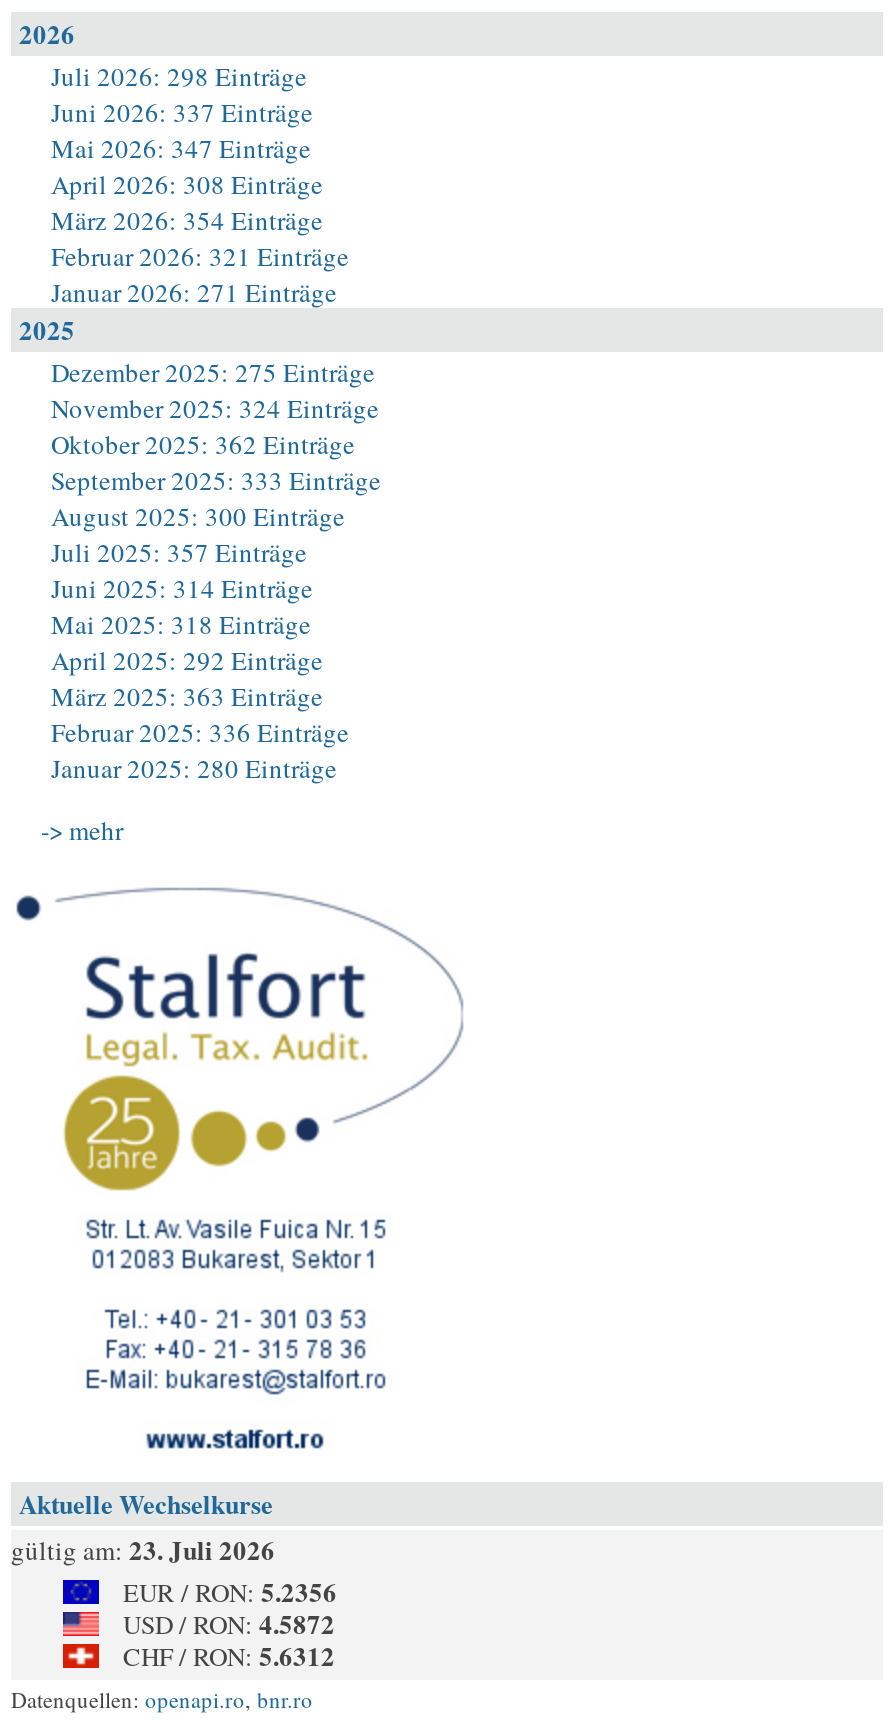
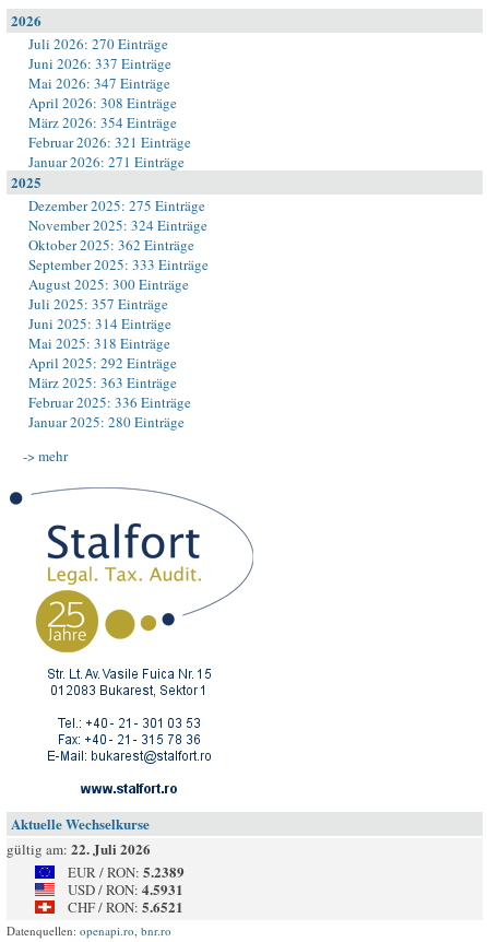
- Juli 2026: 298 Einträge
+ Juli 2026: 270 Einträge

- gültig am: 23. Juli 2026
+ gültig am: 22. Juli 2026

- EUR / RON: 5.2356
+ EUR / RON: 5.2389

- USD / RON: 4.5872
+ USD / RON: 4.5931

- CHF / RON: 5.6312
+ CHF / RON: 5.6521
